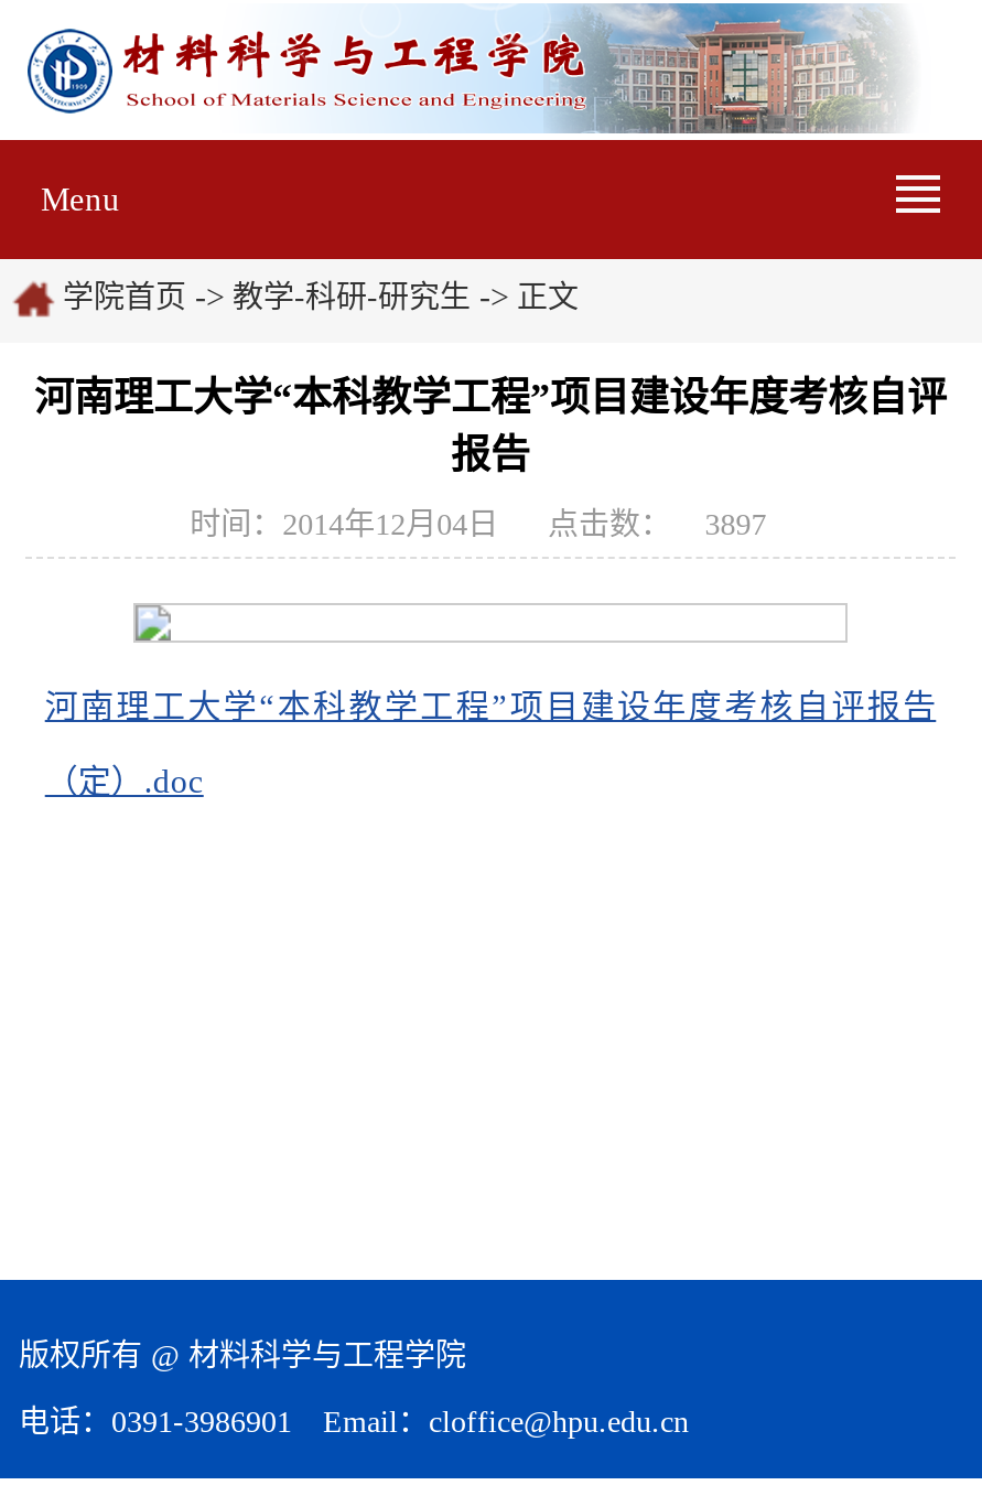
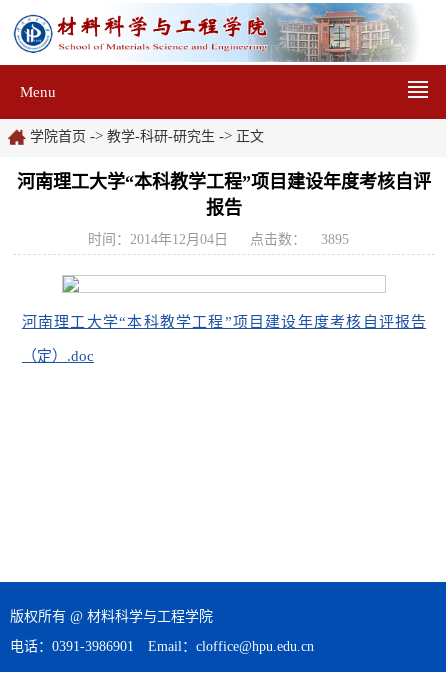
- 时间：2014年12月04日 点击数： 3897
+ 时间：2014年12月04日 点击数： 3895
